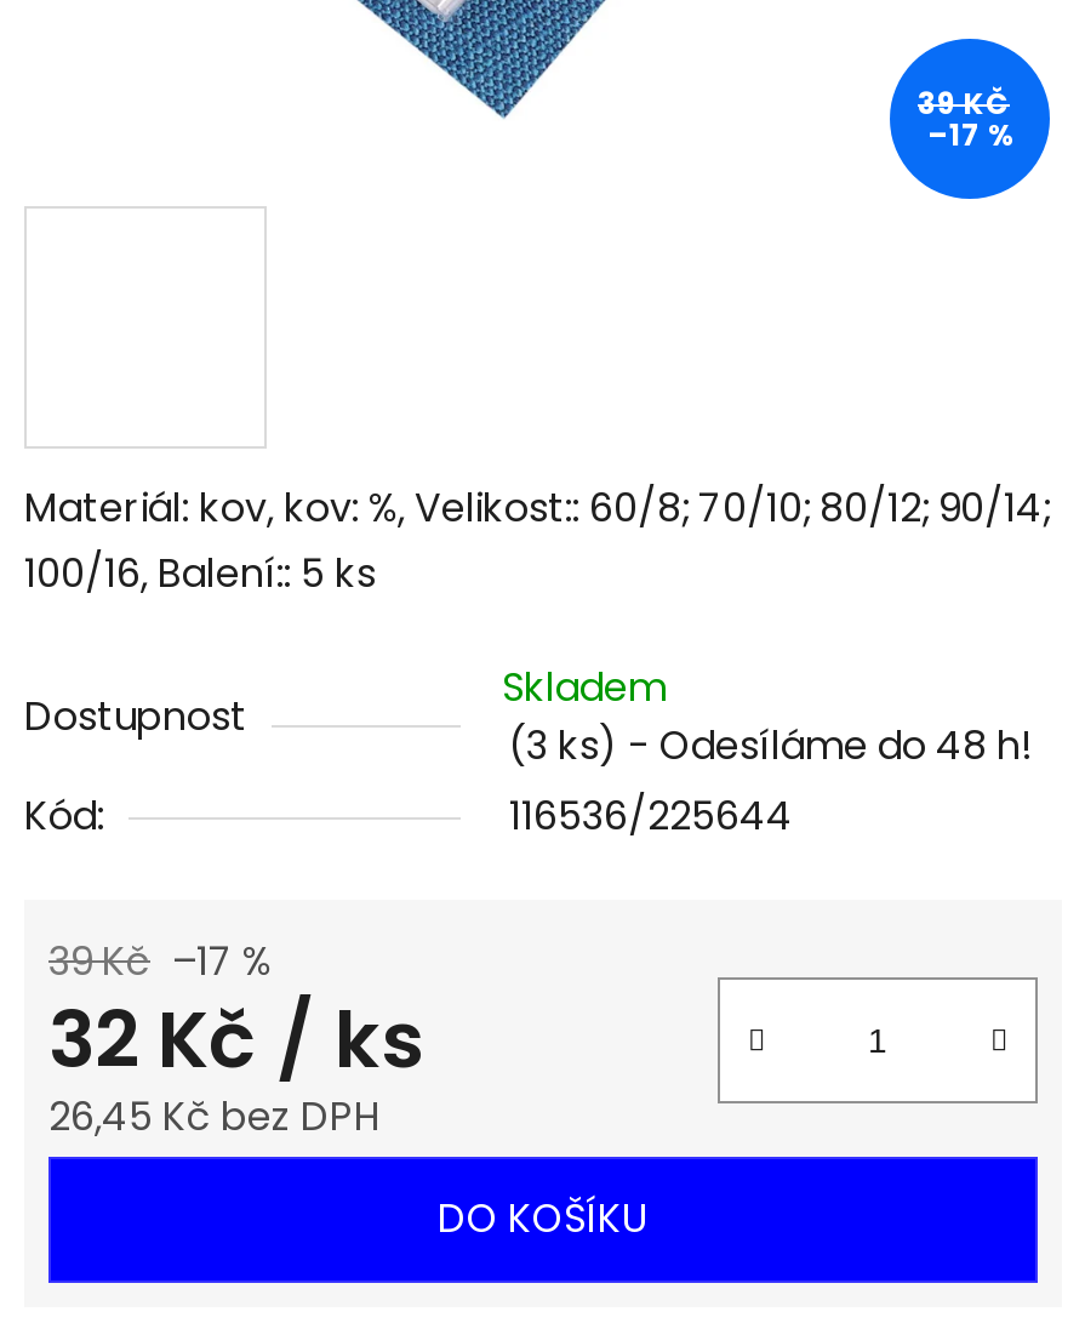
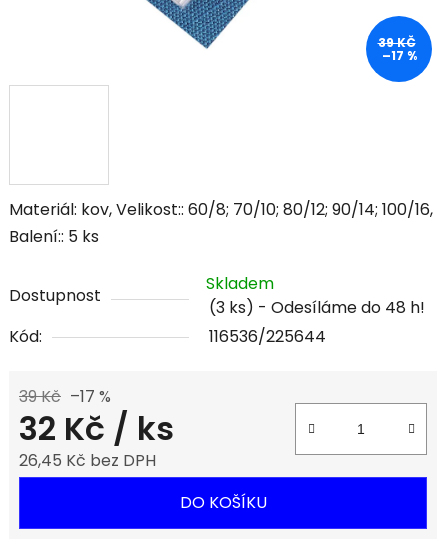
- Materiál: kov, kov: %, Velikost:: 60/8; 70/10; 80/12; 90/14;
- 100/16, Balení:: 5 ks
+ Materiál: kov, Velikost:: 60/8; 70/10; 80/12; 90/14; 100/16,
+ Balení:: 5 ks
